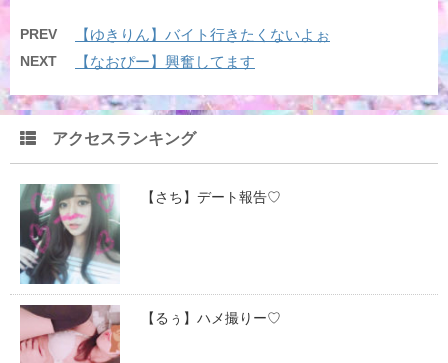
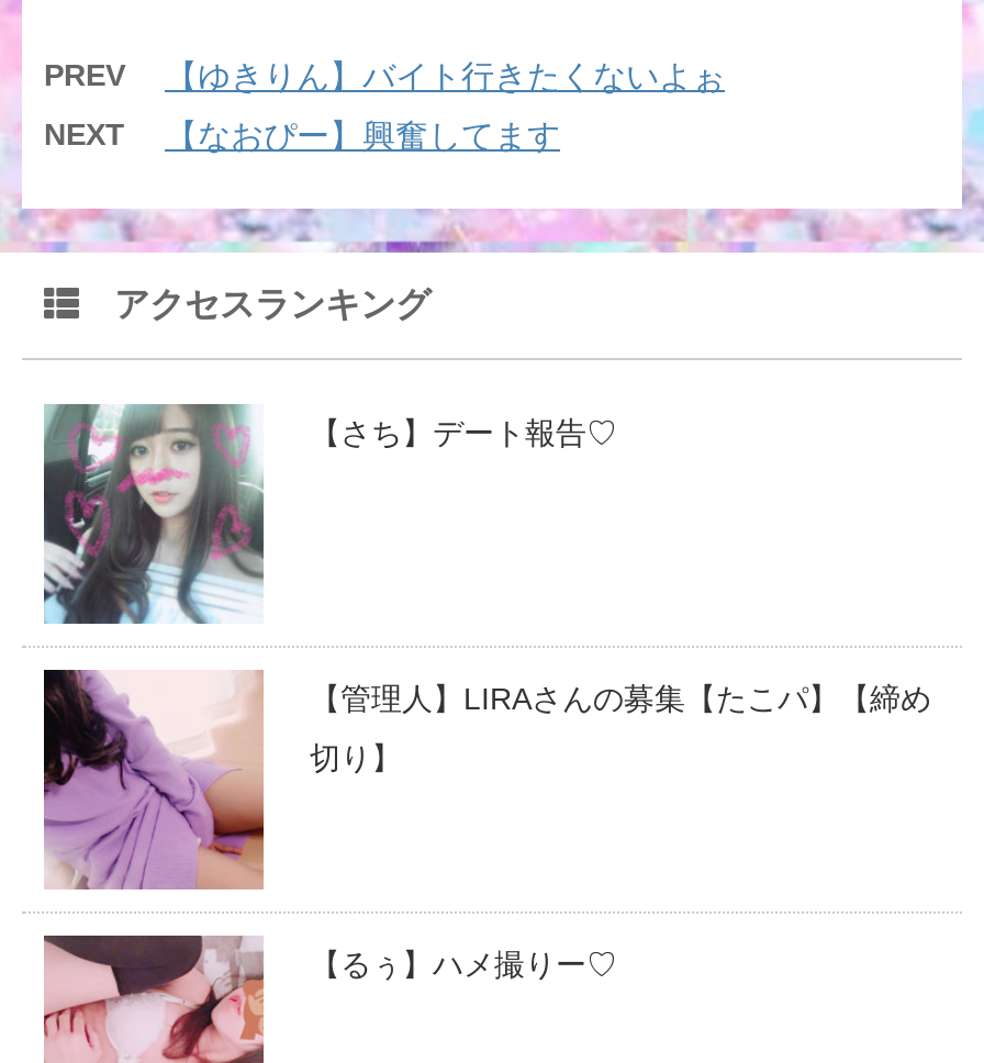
+ [image]
+ 【管理人】LIRAさんの募集【たこパ】【締め
+ 切り】
